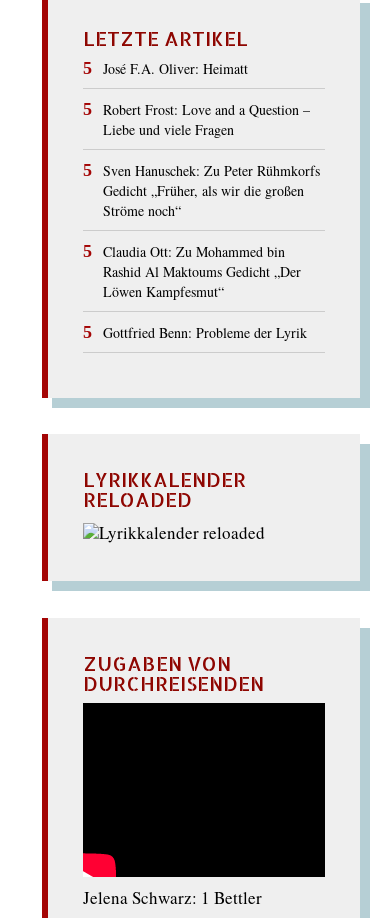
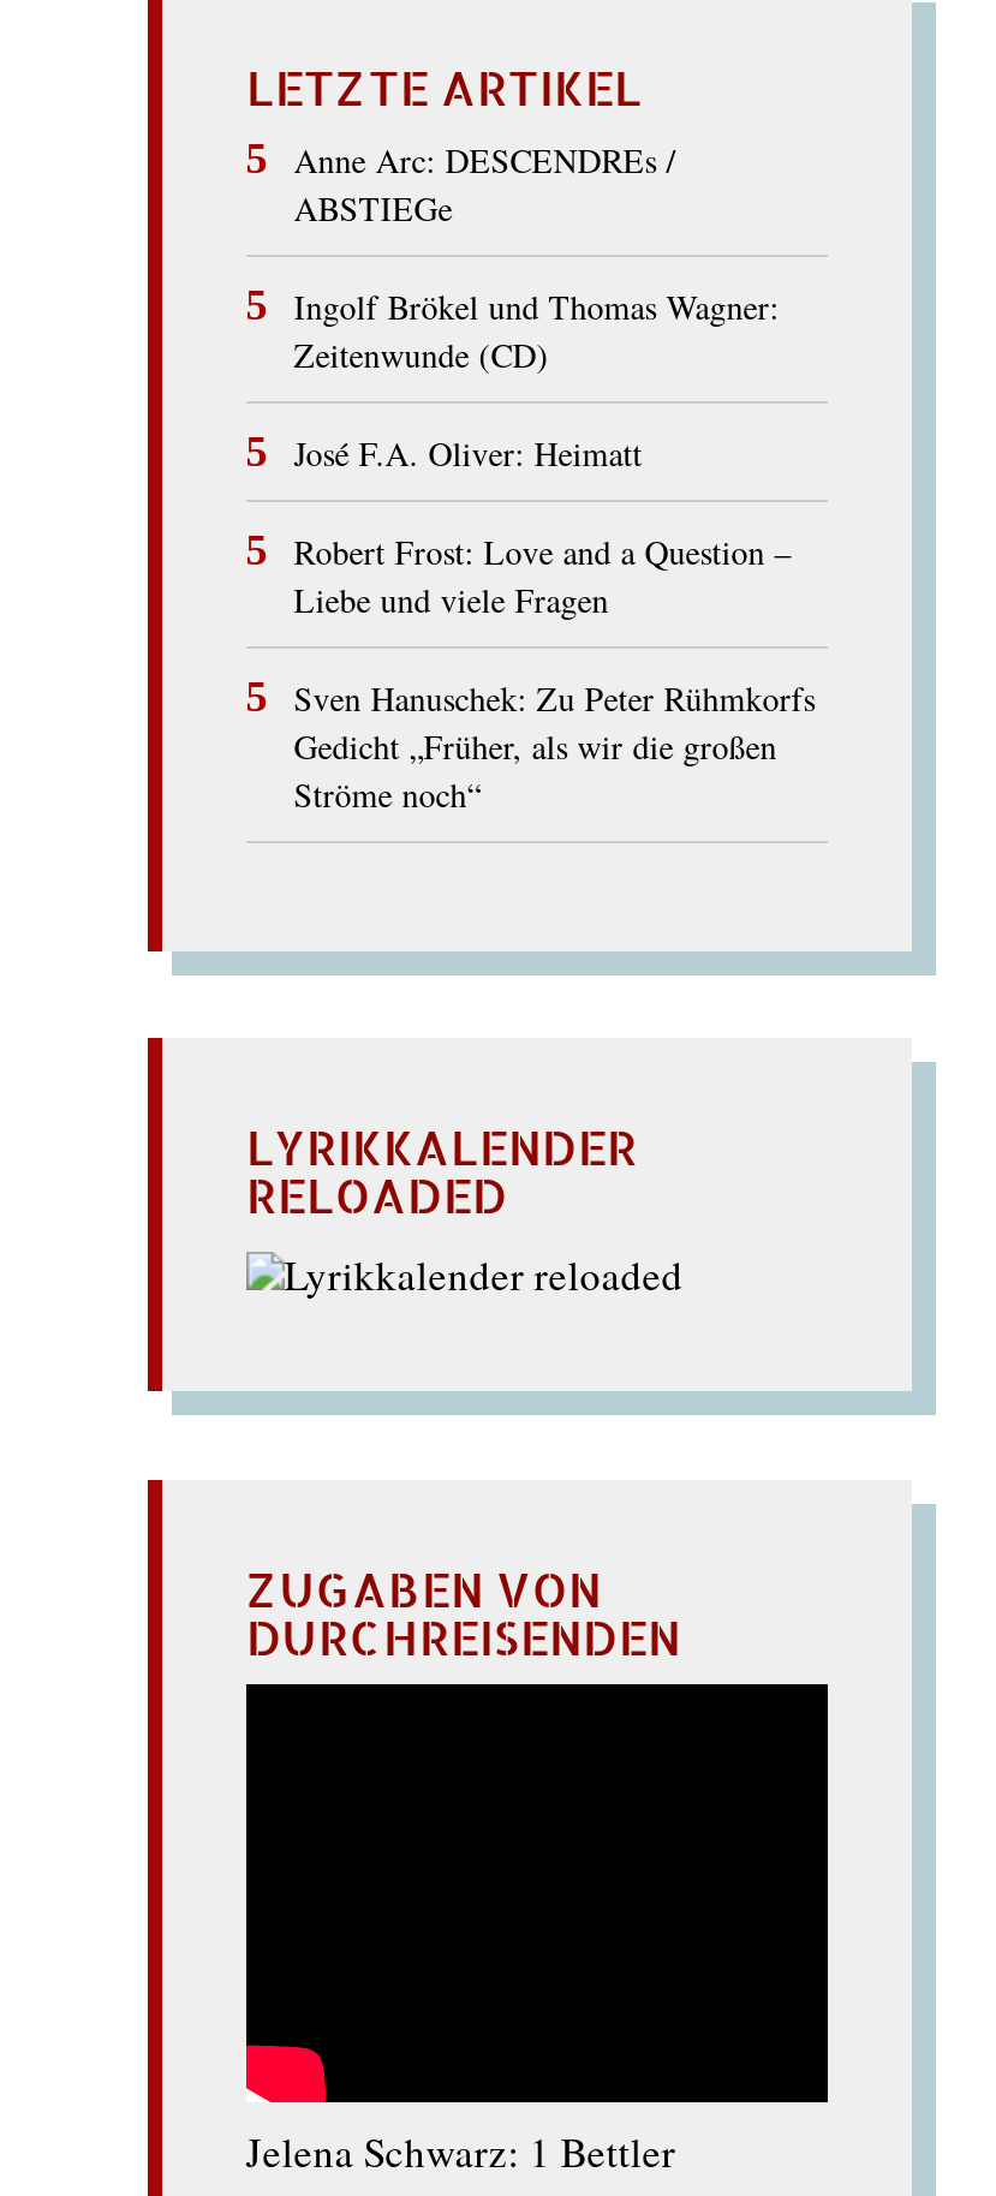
+ Anne Arc: DESCENDREs /
+ ABSTIEGe
+ Ingolf Brökel und Thomas Wagner:
+ Zeitenwunde (CD)

moved down: José F.A. Oliver: Heimatt | Robert Frost: Love and a Question – | Liebe und viele Fragen | Sven Hanuschek: Zu Peter Rühmkorfs | Gedicht „Früher, als wir die großen | Ströme noch“

- Claudia Ott: Zu Mohammed bin
- Rashid Al Maktoums Gedicht „Der
- Löwen Kampfesmut“
- Gottfried Benn: Probleme der Lyrik
